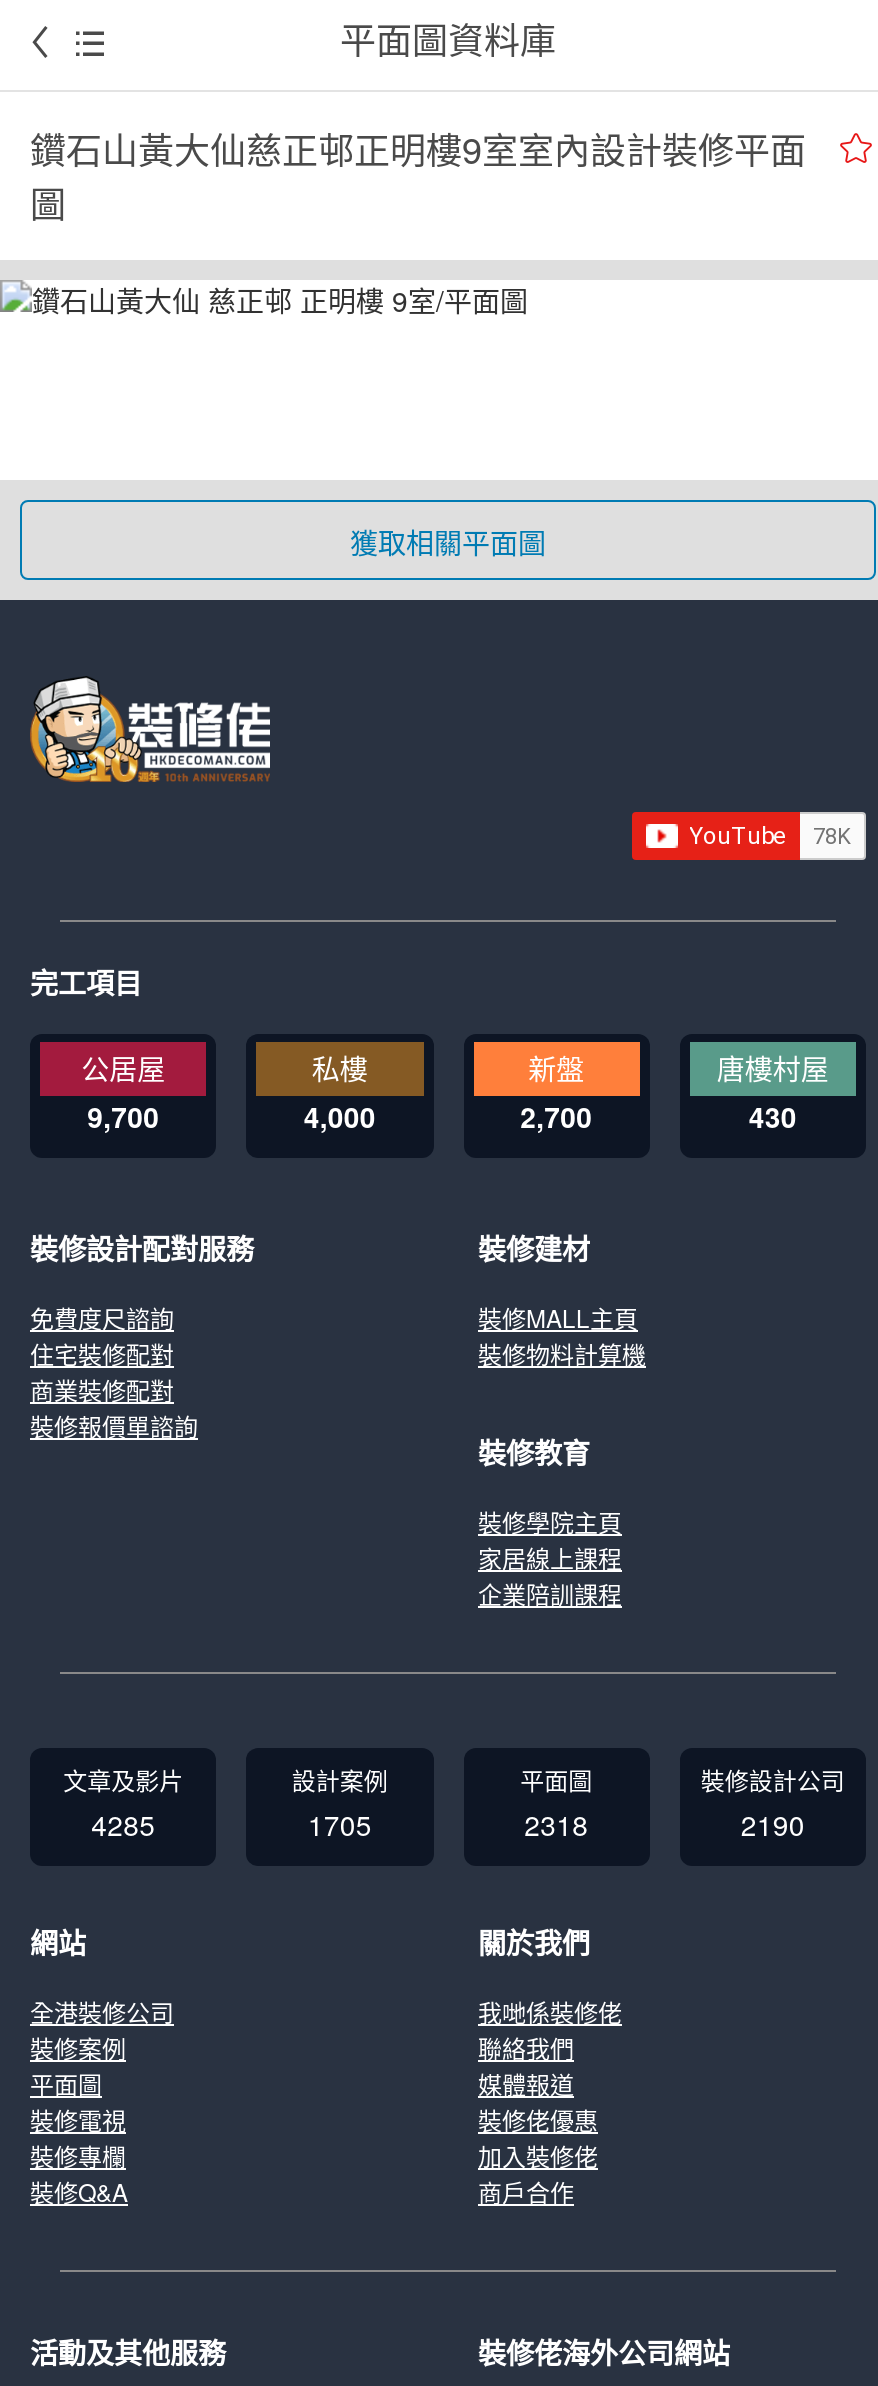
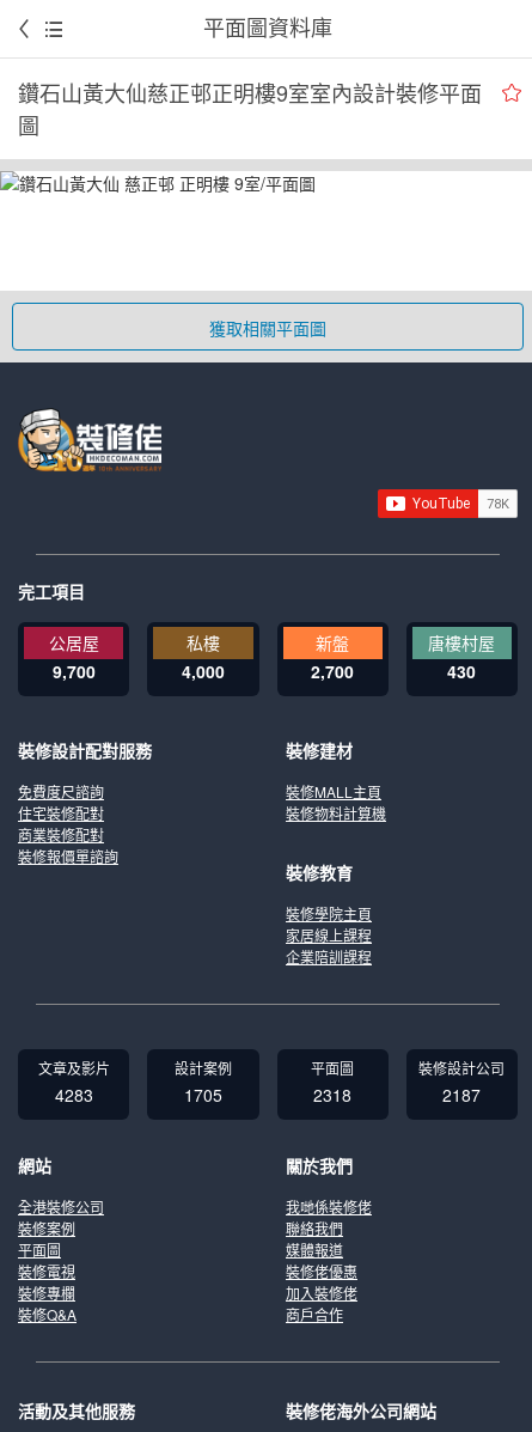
- 4285
+ 4283

- 2190
+ 2187
